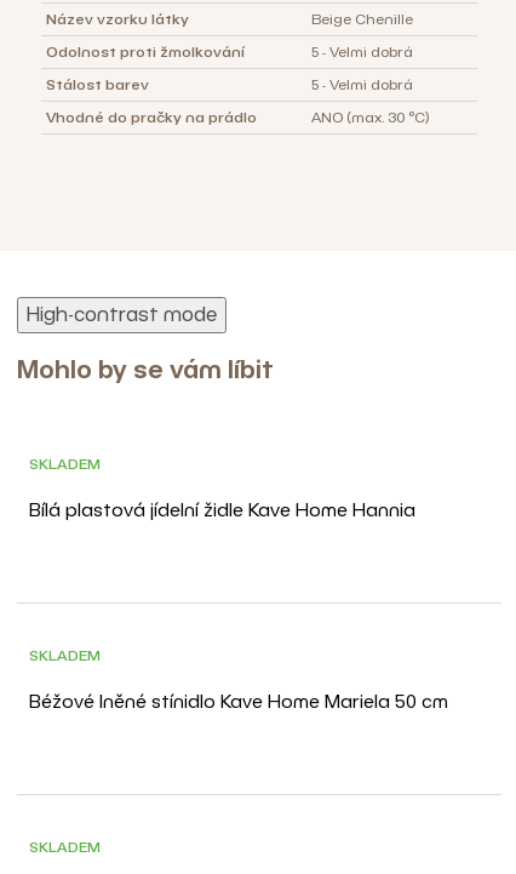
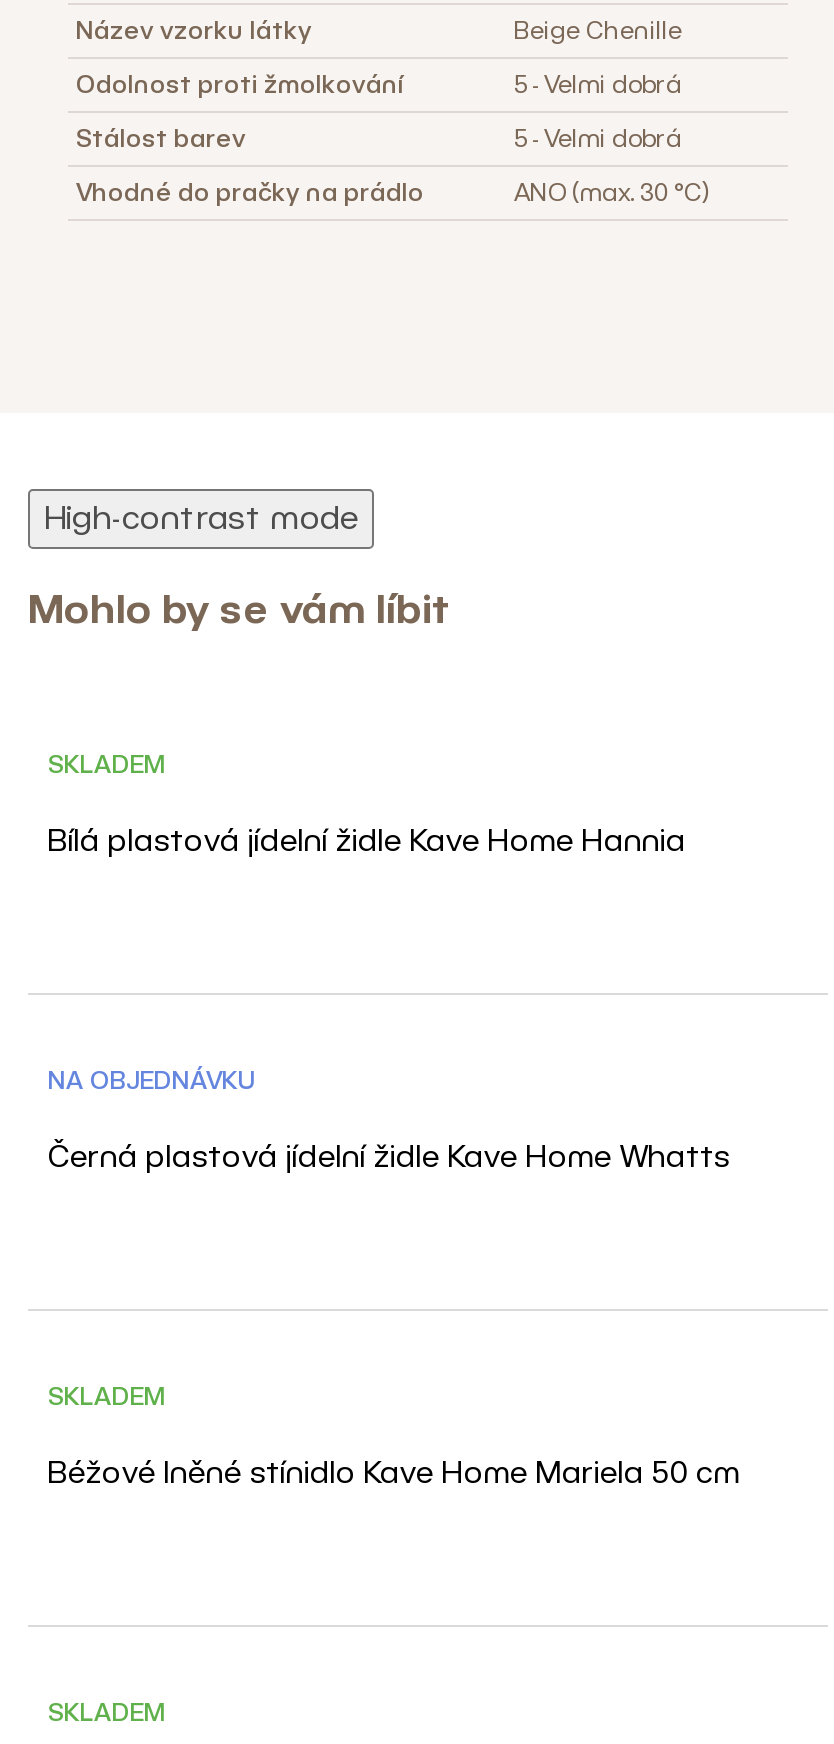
+ Černá plastová jídelní židle Kave Home Whatts

+ NA OBJEDNÁVKU
